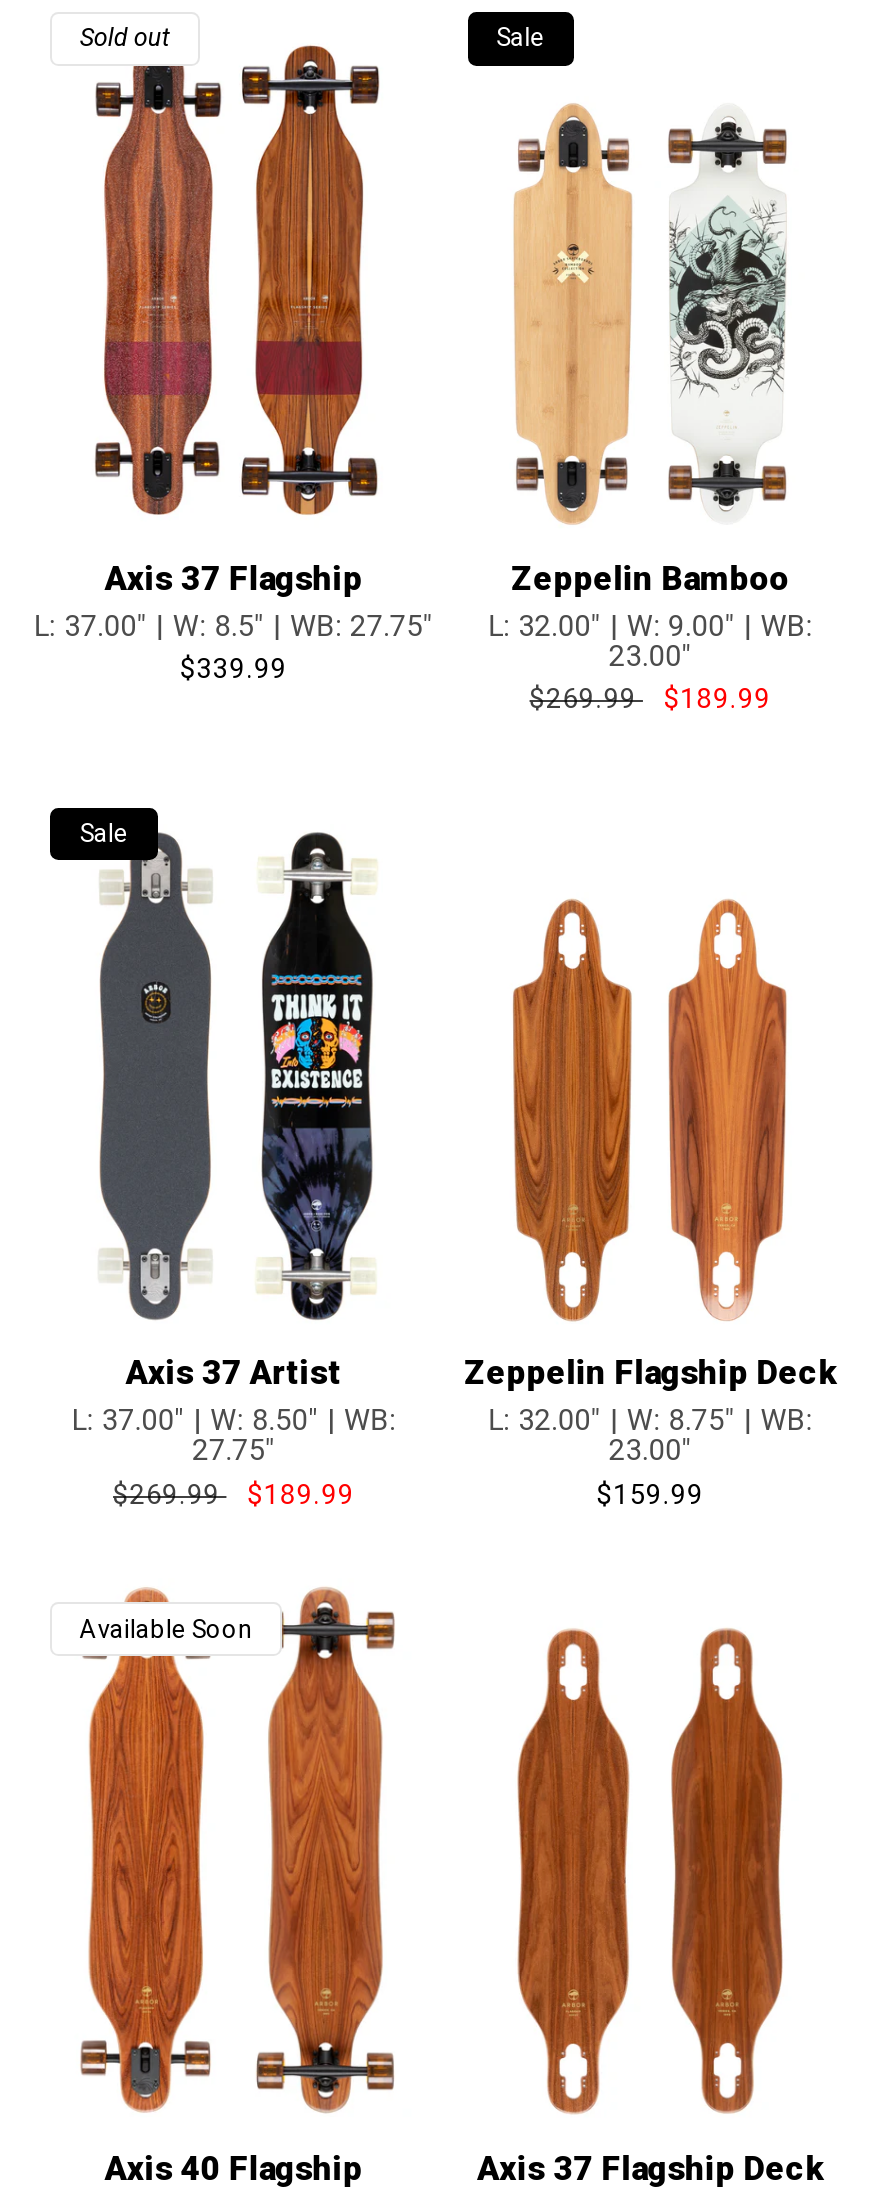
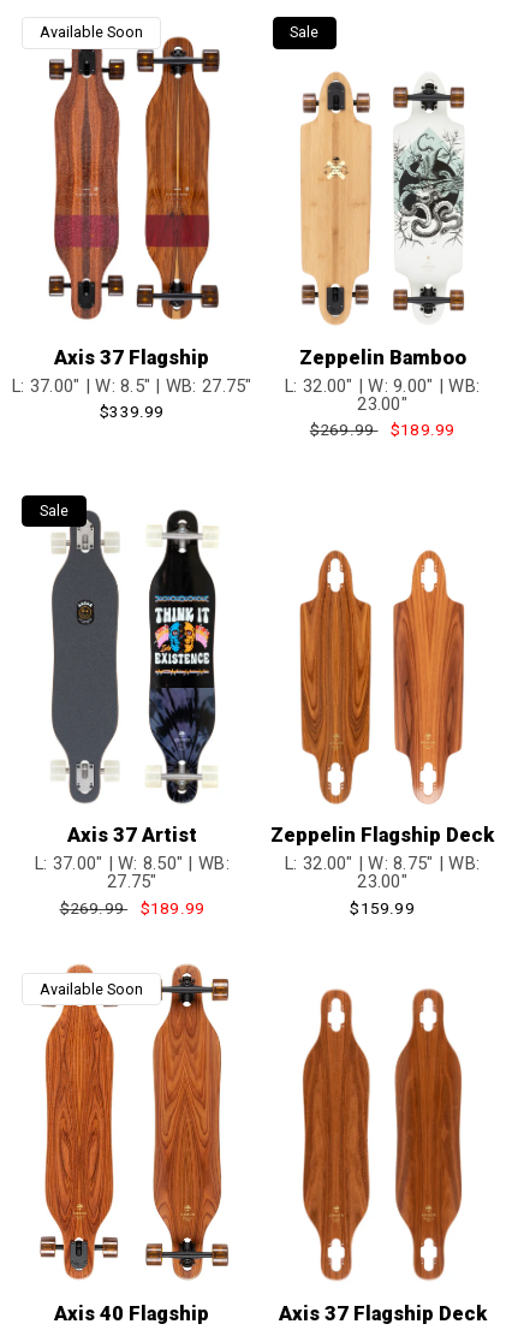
- Sold out
+ Available Soon
